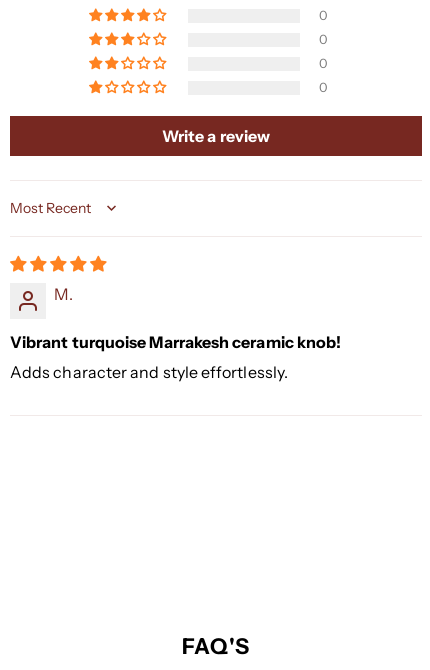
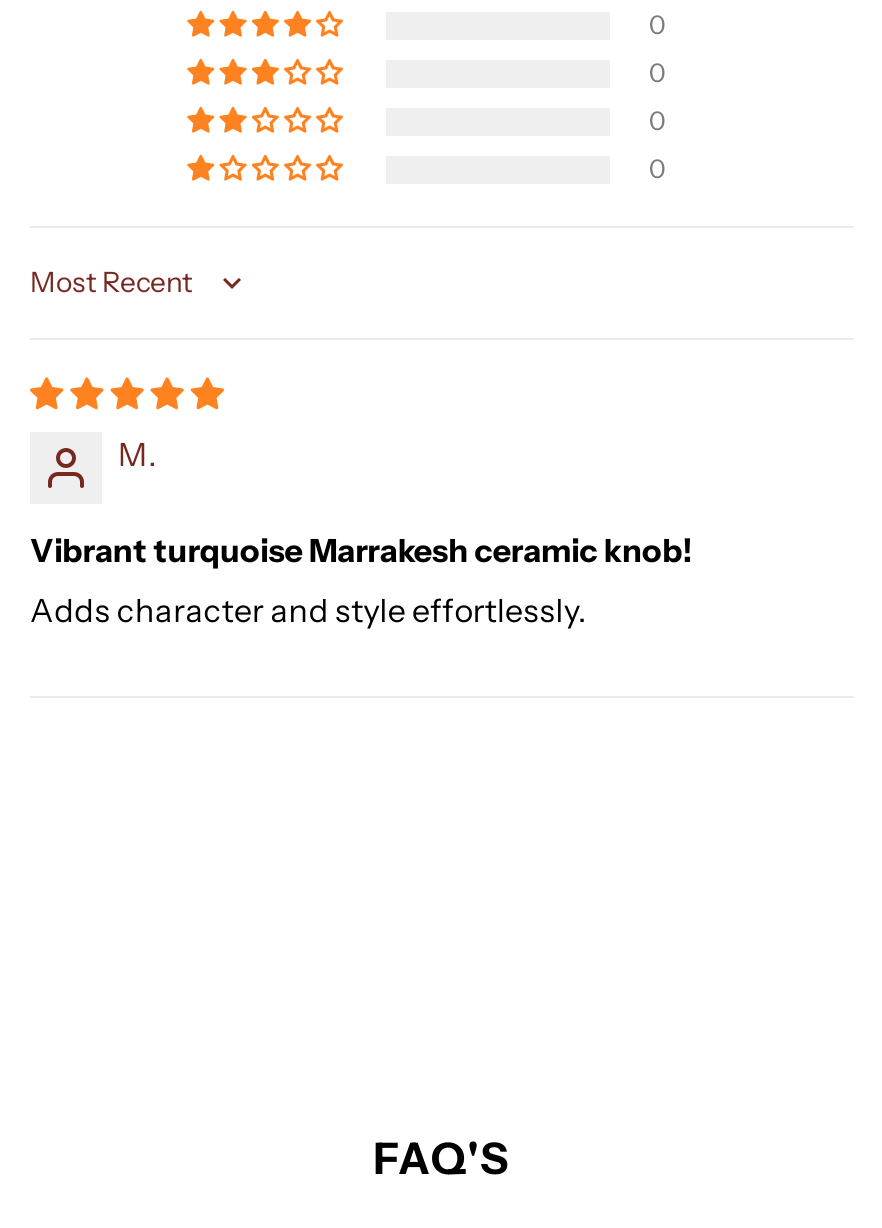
- Write a review
